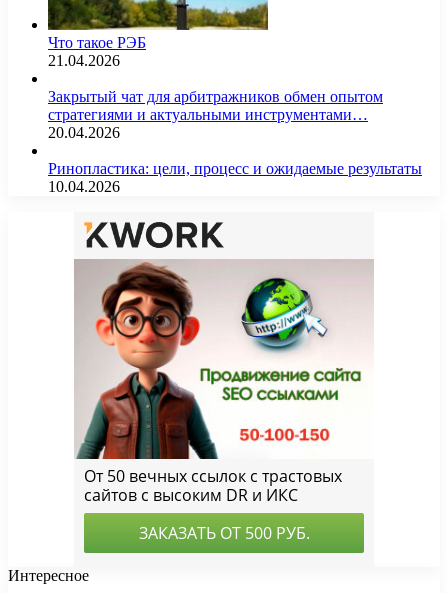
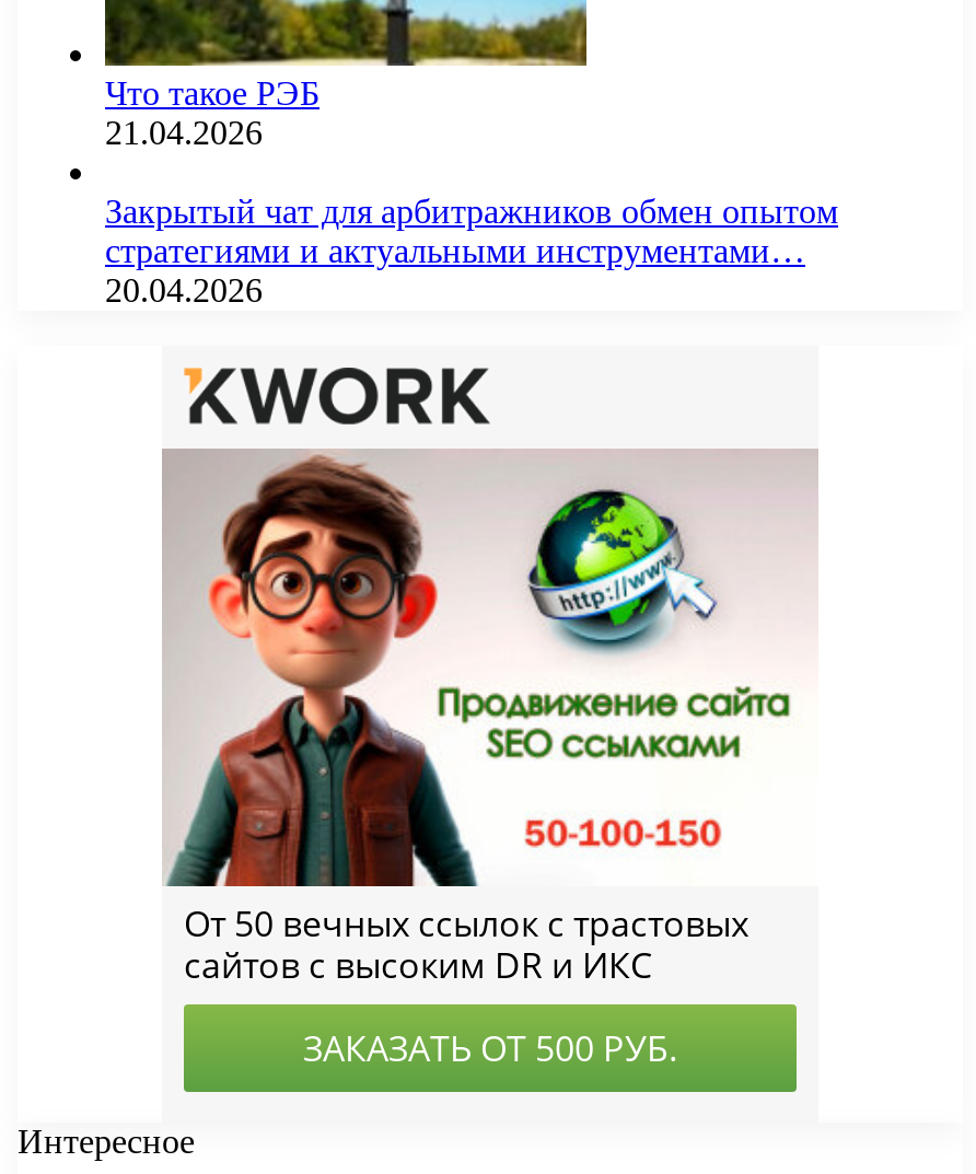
- Ринопластика: цели, процесс и ожидаемые результаты
- 10.04.2026
